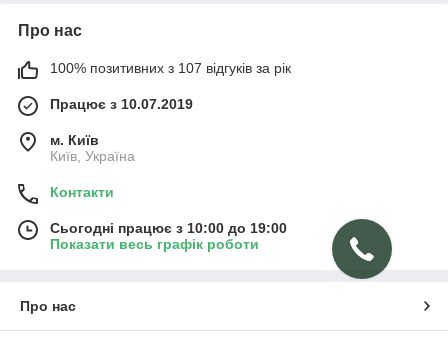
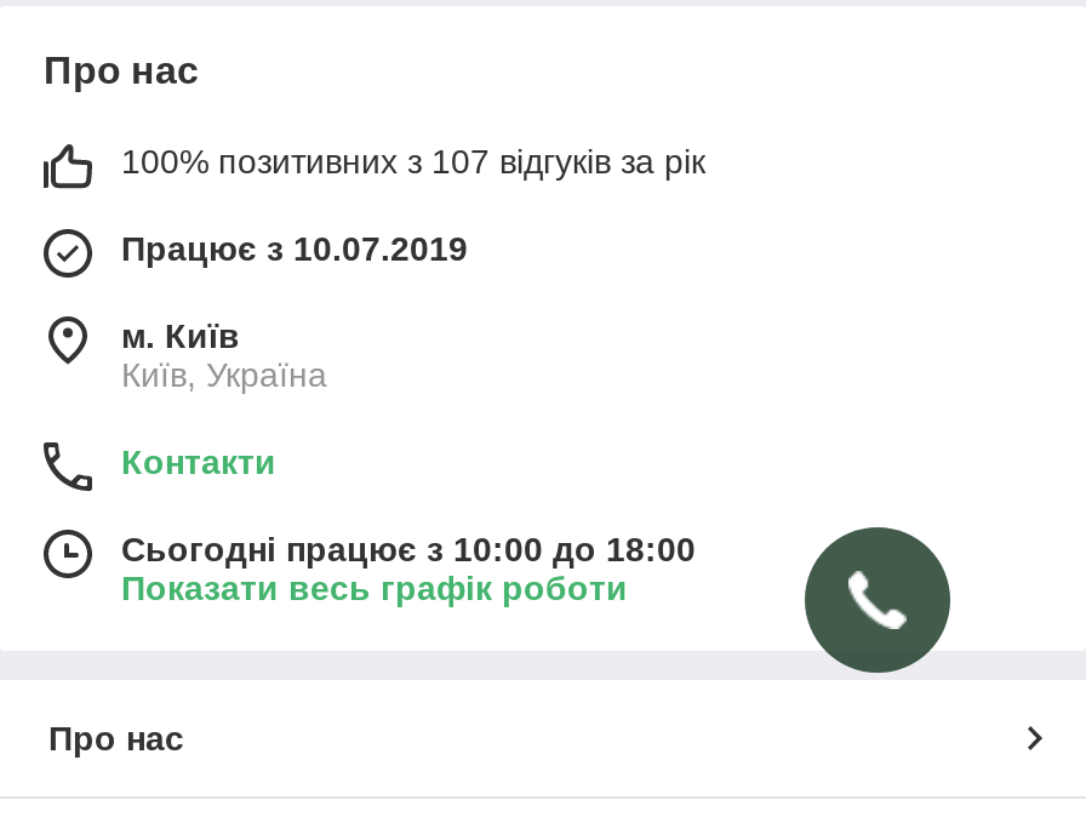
- Сьогодні працює з 10:00 до 19:00
+ Сьогодні працює з 10:00 до 18:00
